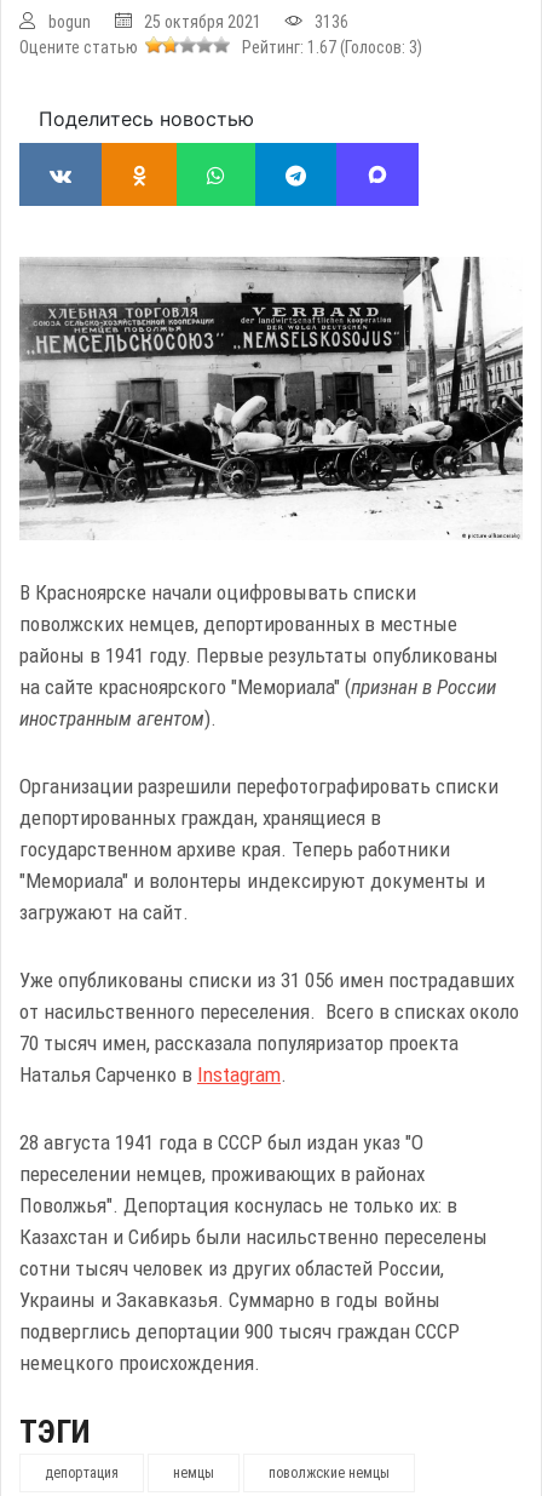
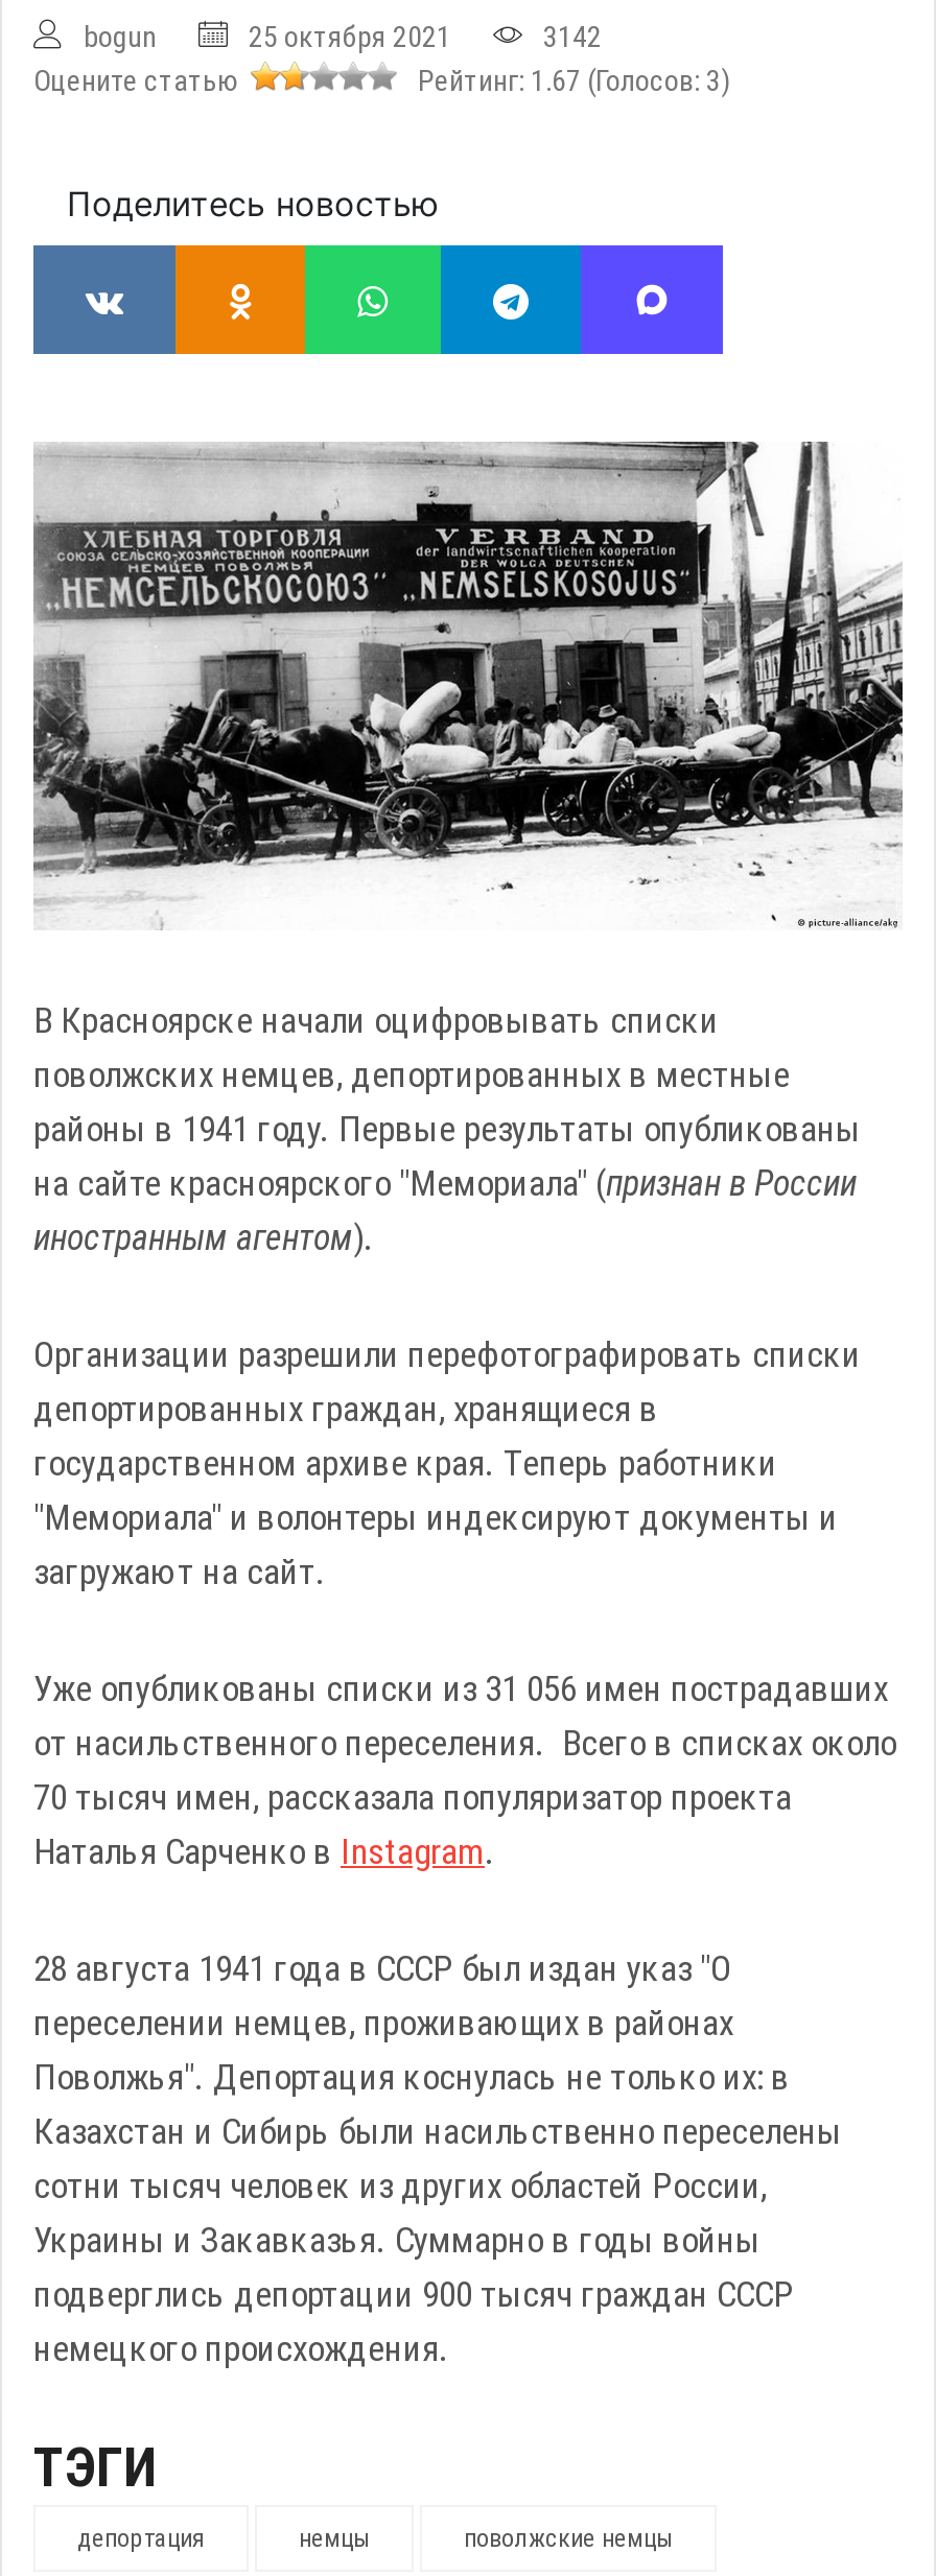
- 3136
+ 3142
